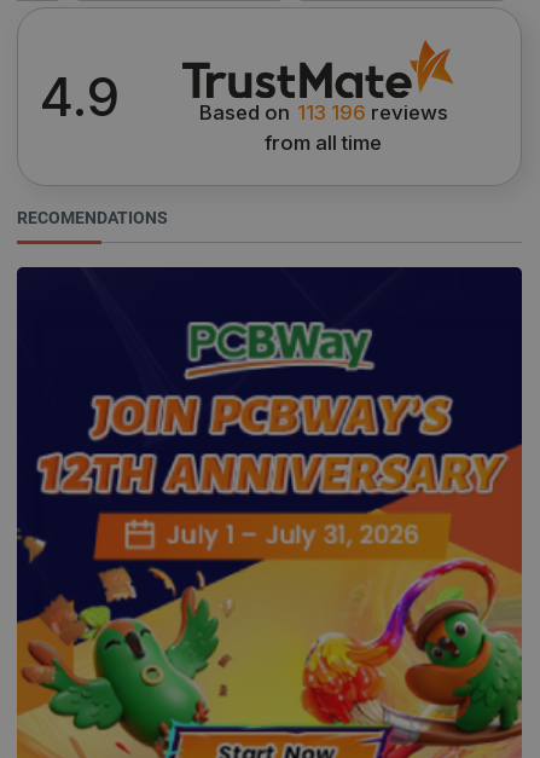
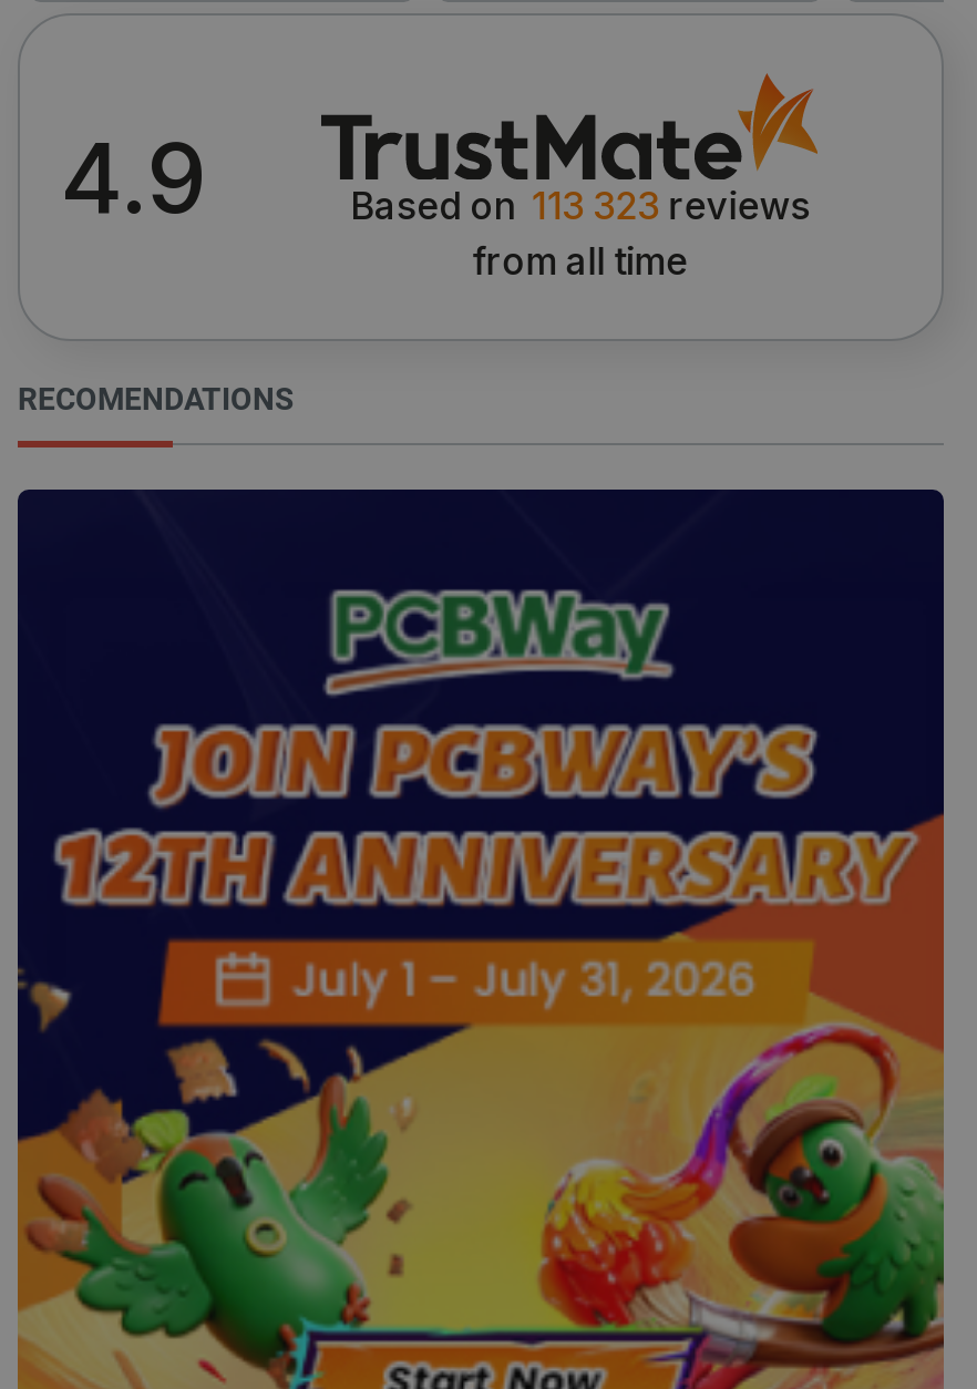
- Based on 113 196 reviews
+ Based on 113 323 reviews
